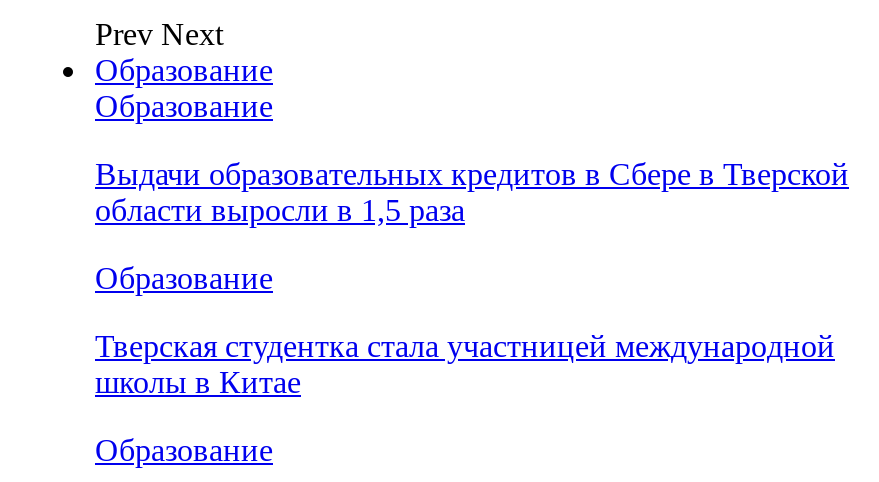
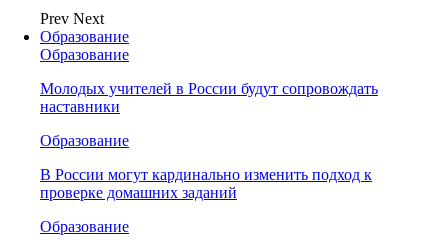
- Выдачи образовательных кредитов в Сбере в Тверской
- области выросли в 1,5 раза
+ Молодых учителей в России будут сопровождать
+ наставники

- Тверская студентка стала участницей международной
- школы в Китае
+ В России могут кардинально изменить подход к
+ проверке домашних заданий
